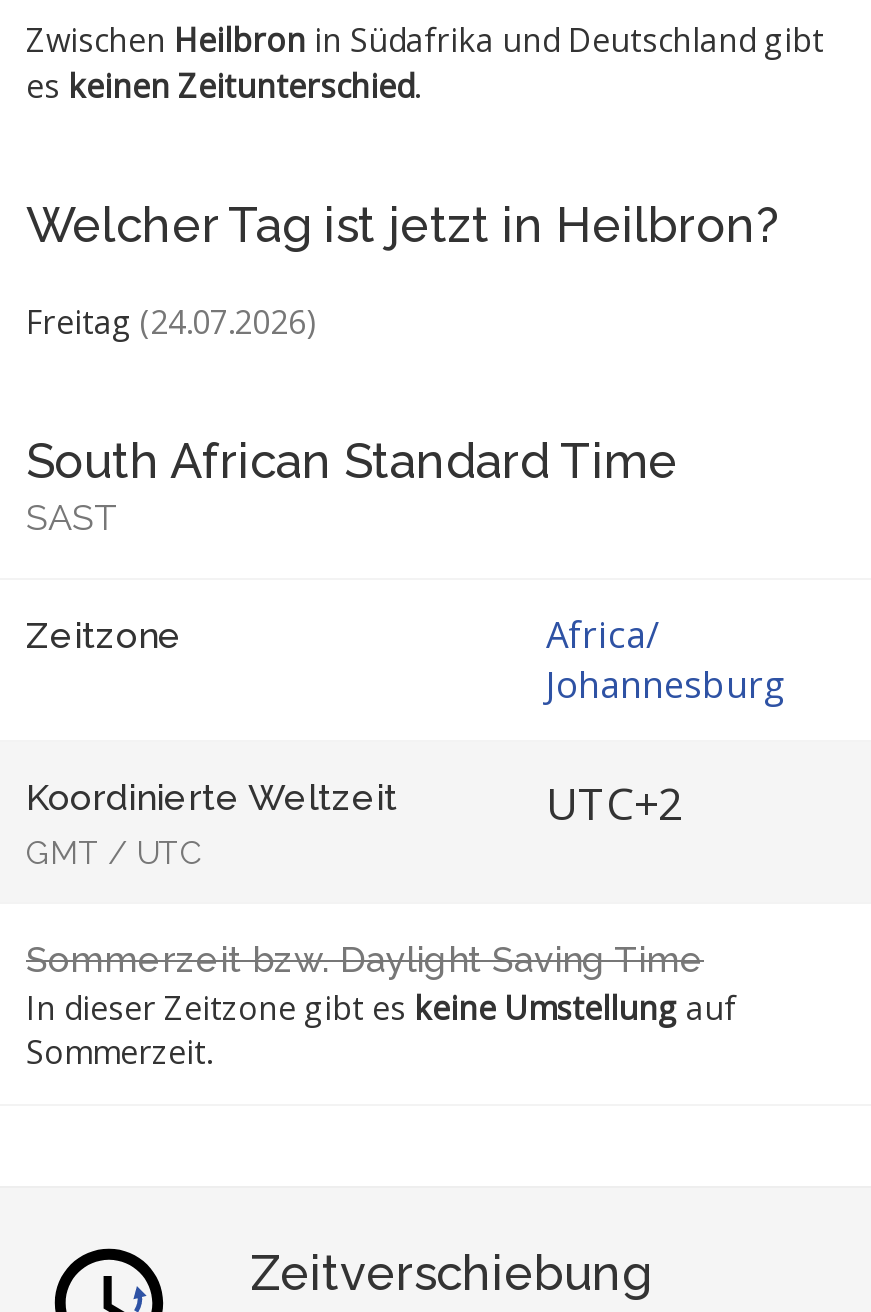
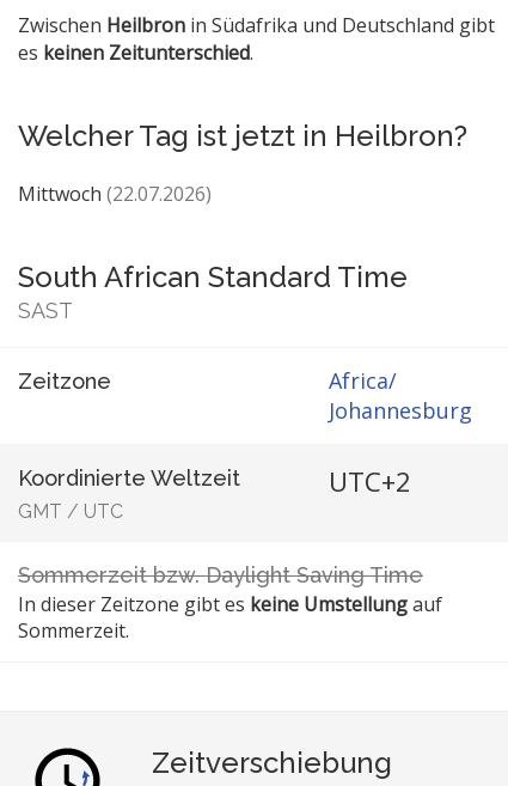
- Freitag (24.07.2026)
+ Mittwoch (22.07.2026)
